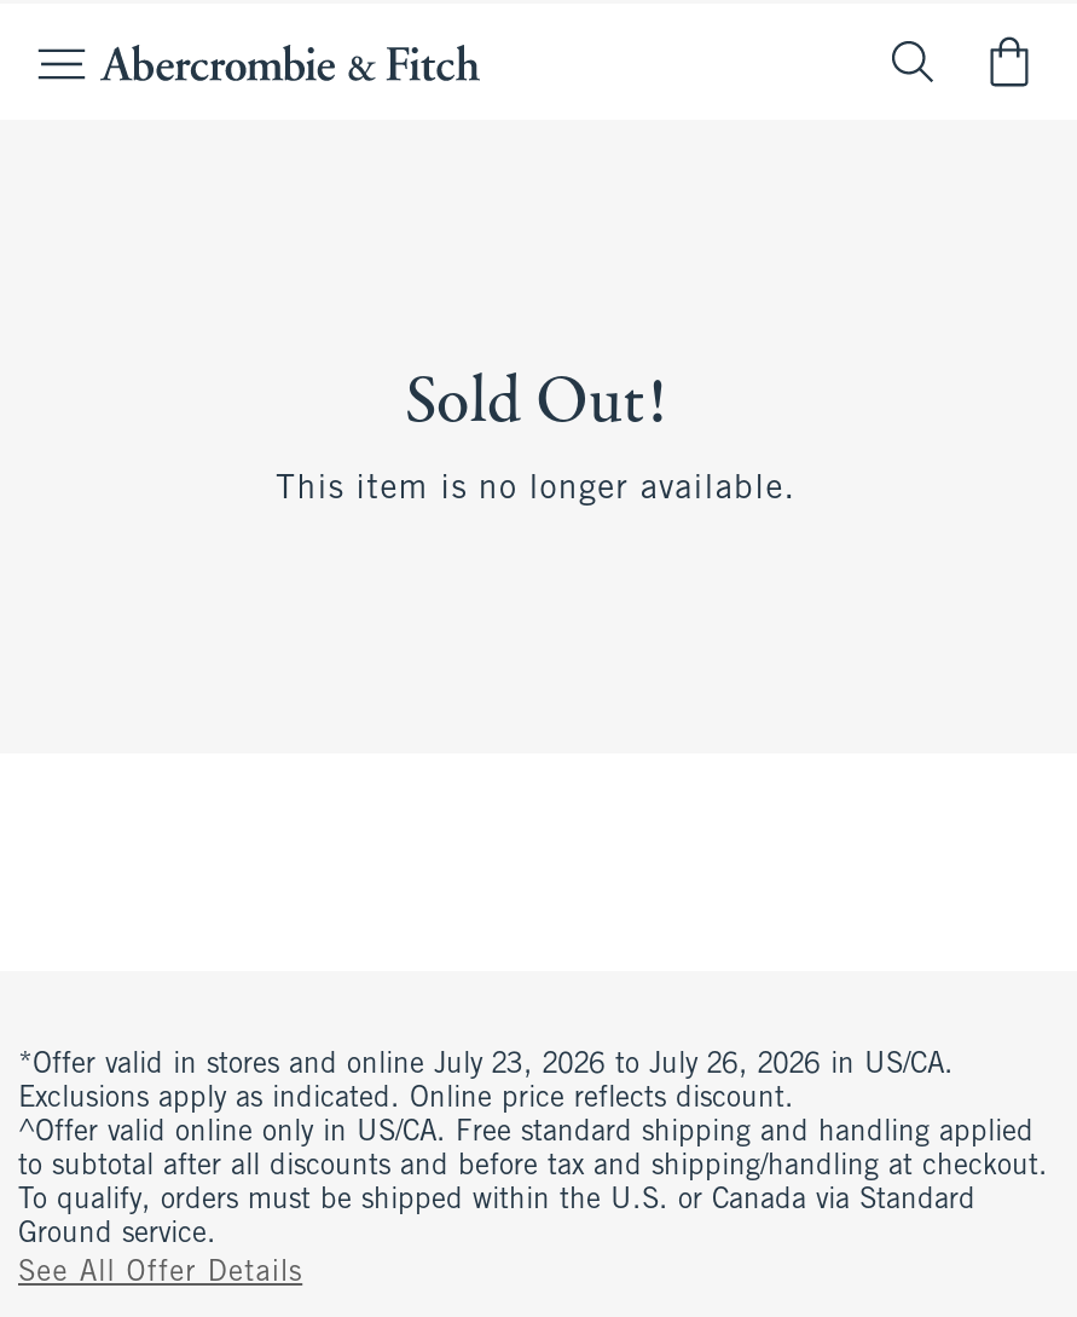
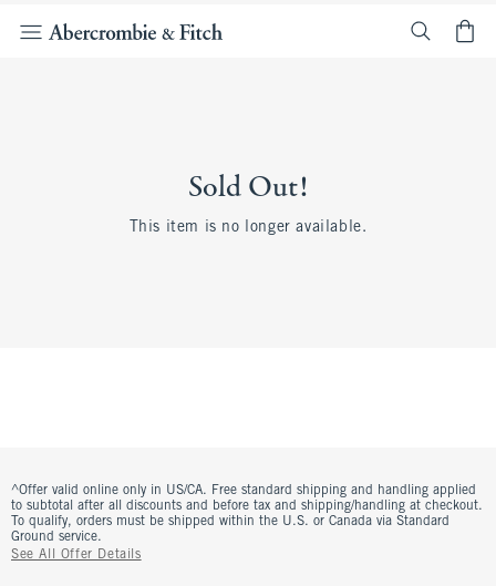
- *Offer valid in stores and online July 23, 2026 to July 26, 2026 in US/CA.
- Exclusions apply as indicated. Online price reflects discount.
